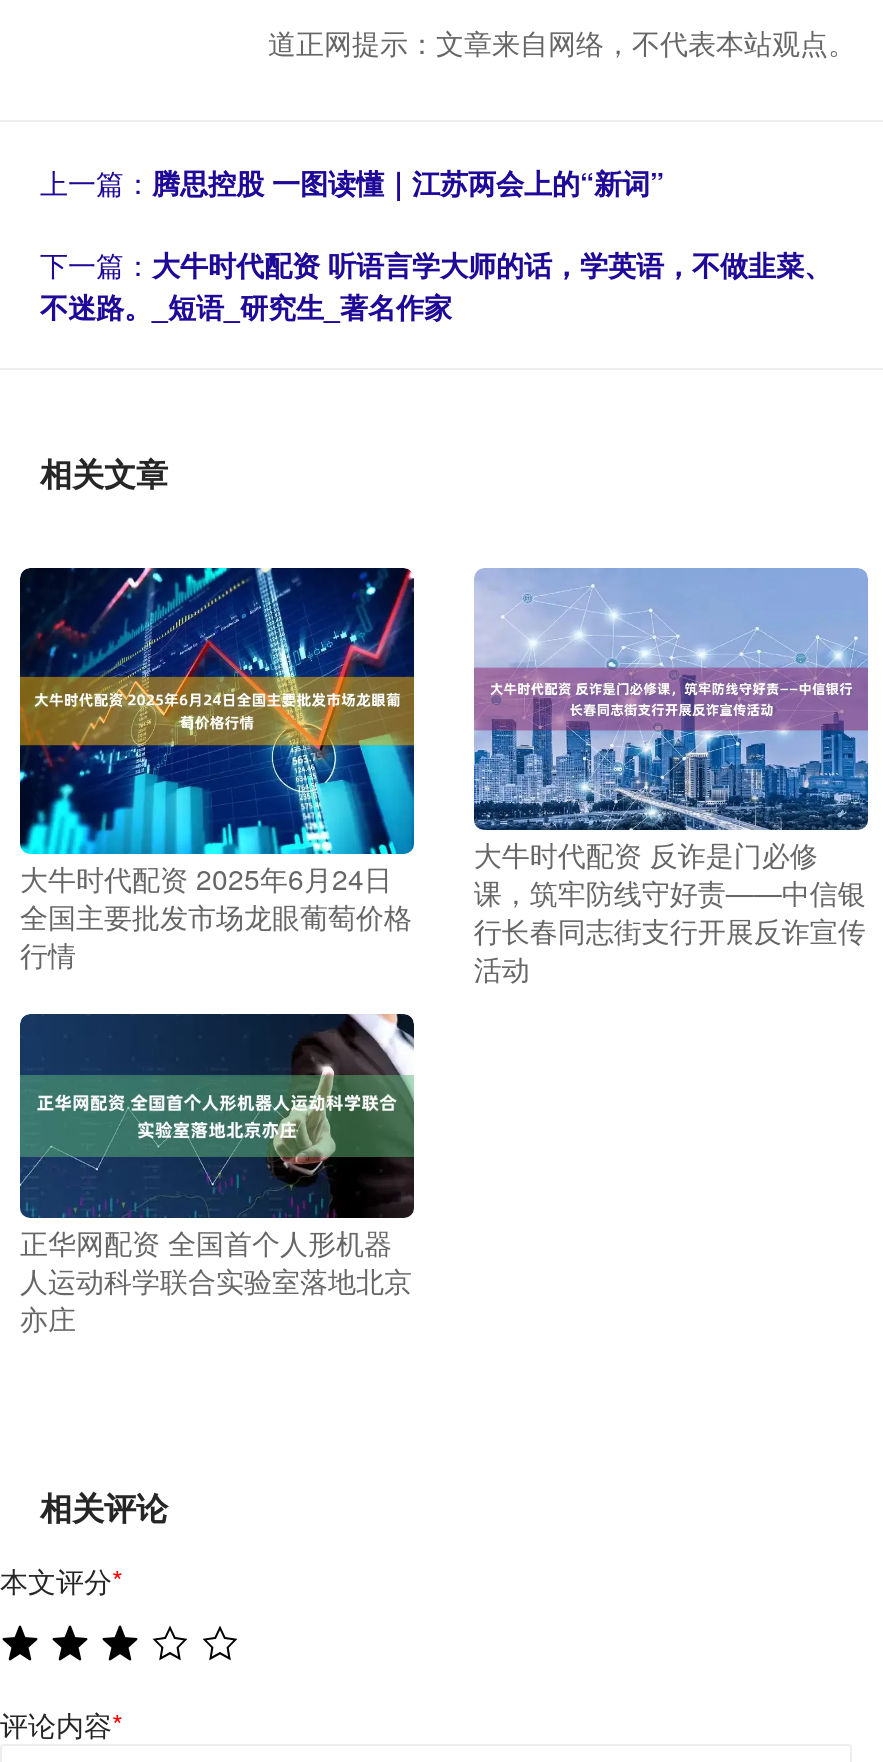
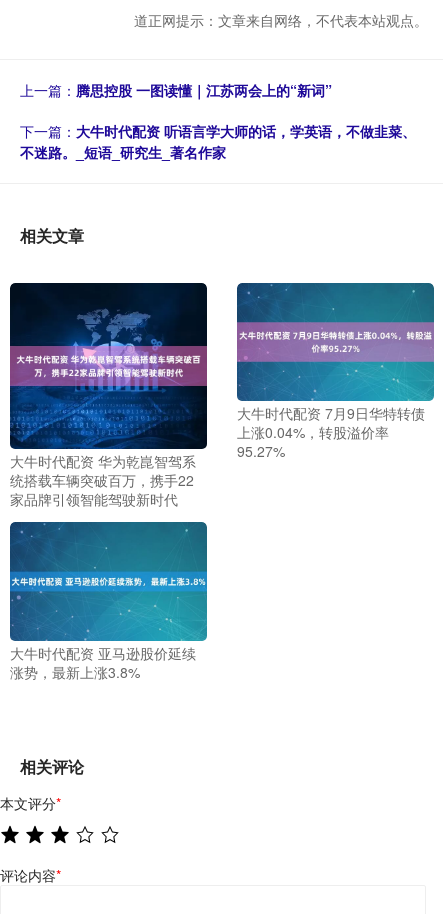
- [image]
- 大牛时代配资 反诈是门必修
- 课，筑牢防线守好责——中信银
- 行长春同志街支行开展反诈宣传
- 活动
+ [image]
+ 大牛时代配资 7月9日华特转债
+ 上涨0.04%，转股溢价率
+ 95.27%

- [image]
+ [image]

- 大牛时代配资 2025年6月24日
- 全国主要批发市场龙眼葡萄价格
- 行情
+ 大牛时代配资 华为乾崑智驾系
+ 统搭载车辆突破百万，携手22
+ 家品牌引领智能驾驶新时代

- [image]
- 正华网配资 全国首个人形机器
- 人运动科学联合实验室落地北京
- 亦庄
+ [image]
+ 大牛时代配资 亚马逊股价延续
+ 涨势，最新上涨3.8%
